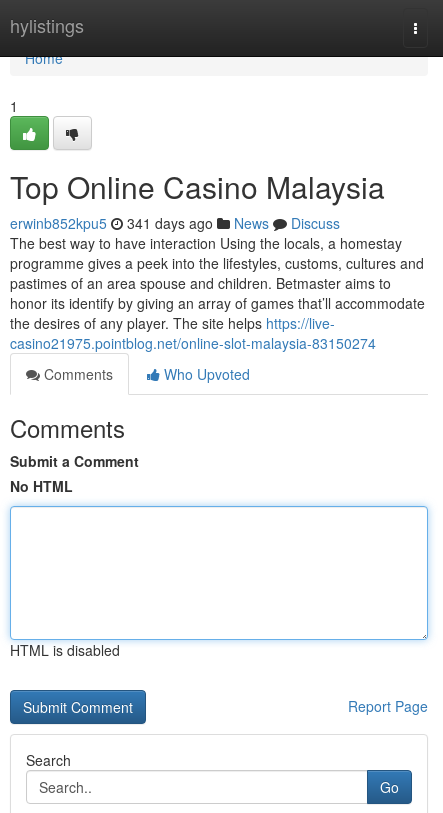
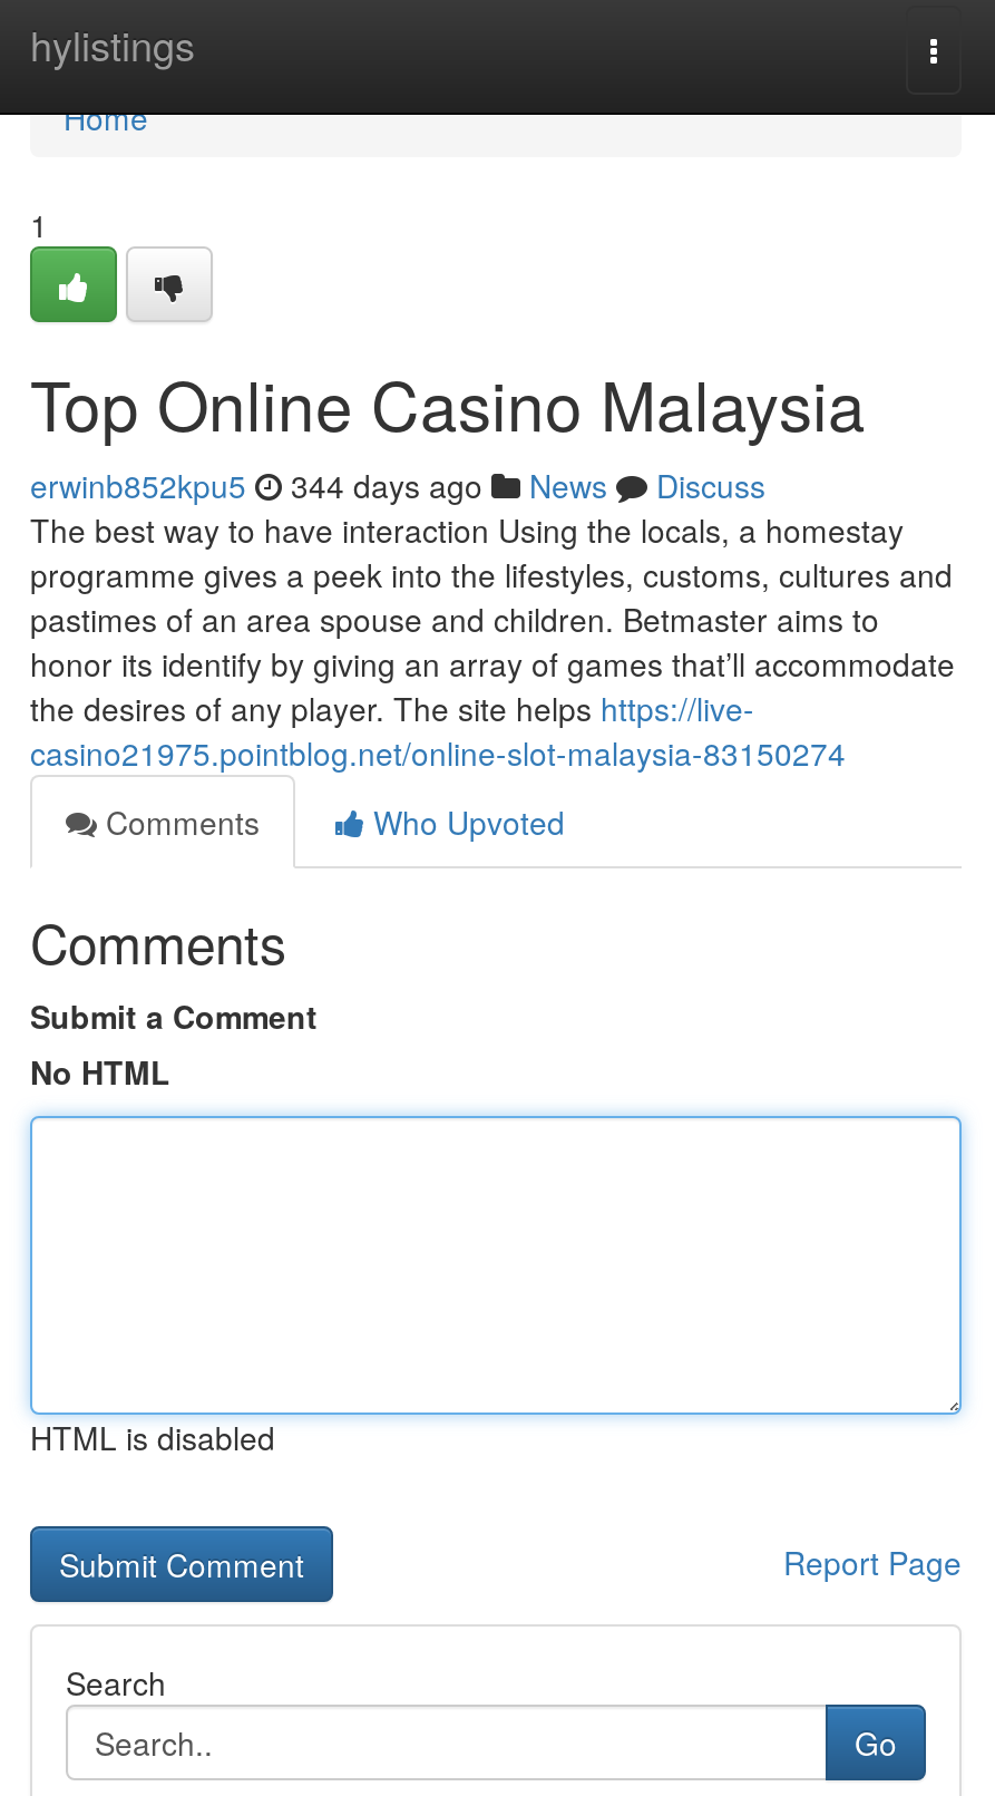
- erwinb852kpu5 341 days ago News Discuss
+ erwinb852kpu5 344 days ago News Discuss
